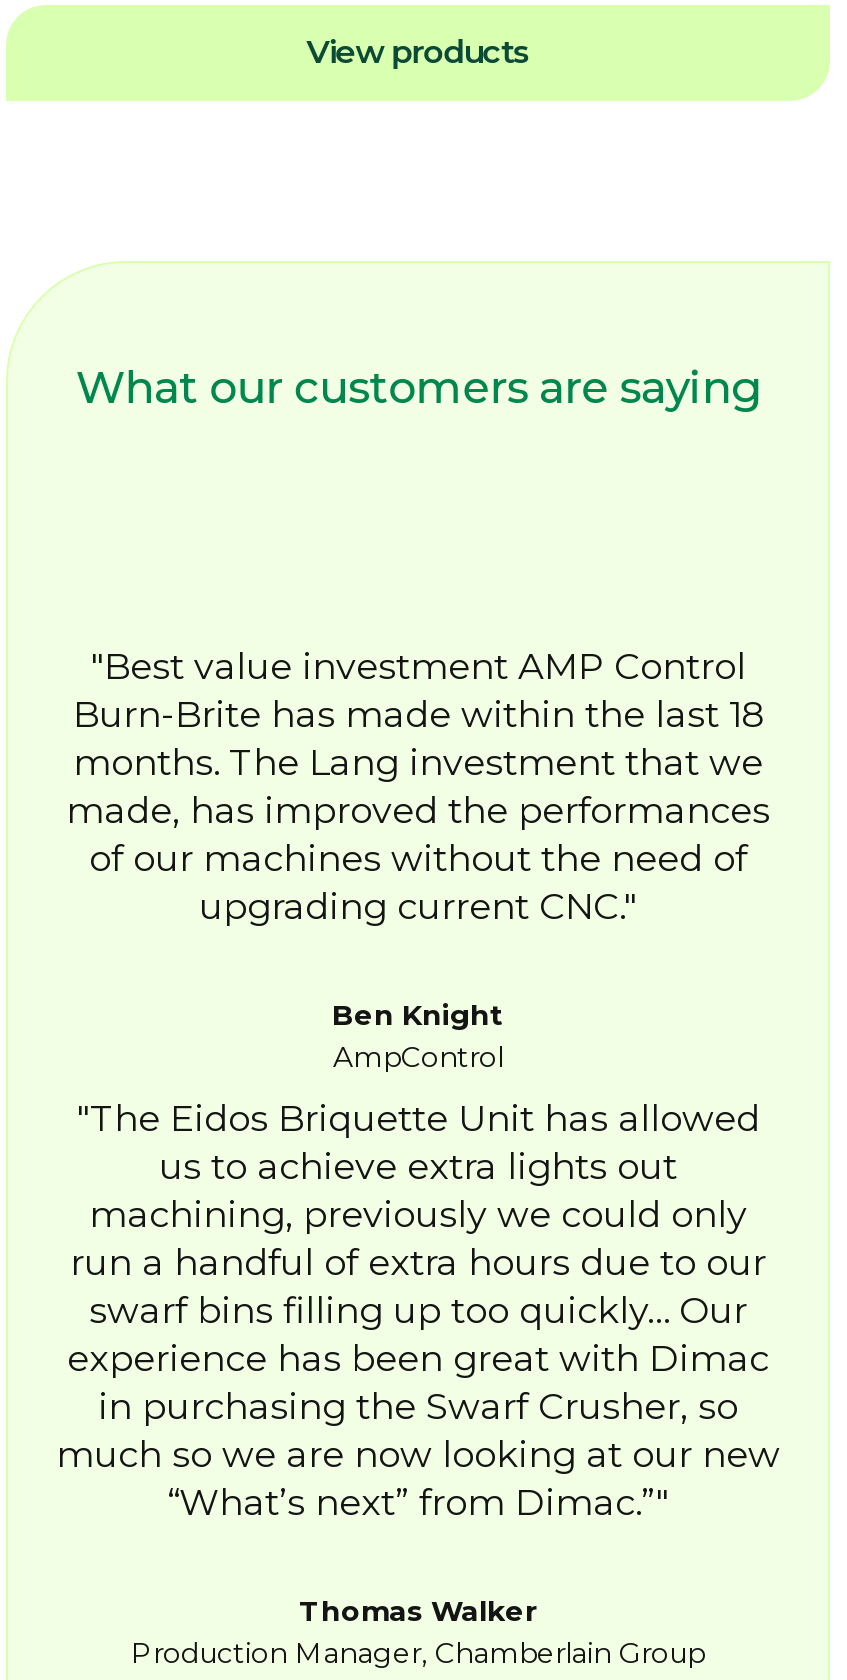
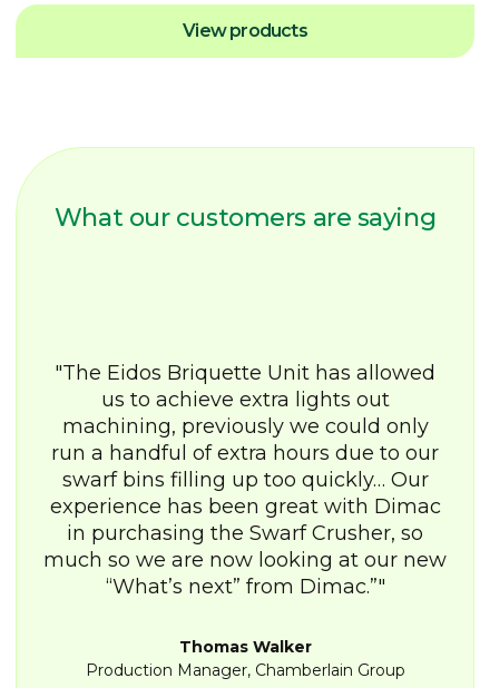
- Best value investment AMP Control
- Burn-Brite has made within the last 18
- months. The Lang investment that we
- made, has improved the performances
- of our machines without the need of
- upgrading current CNC.
- Ben Knight
- AmpControl
